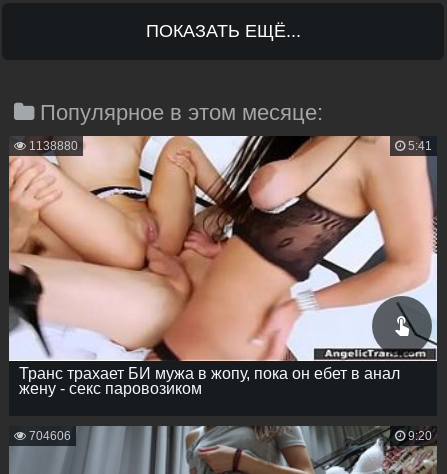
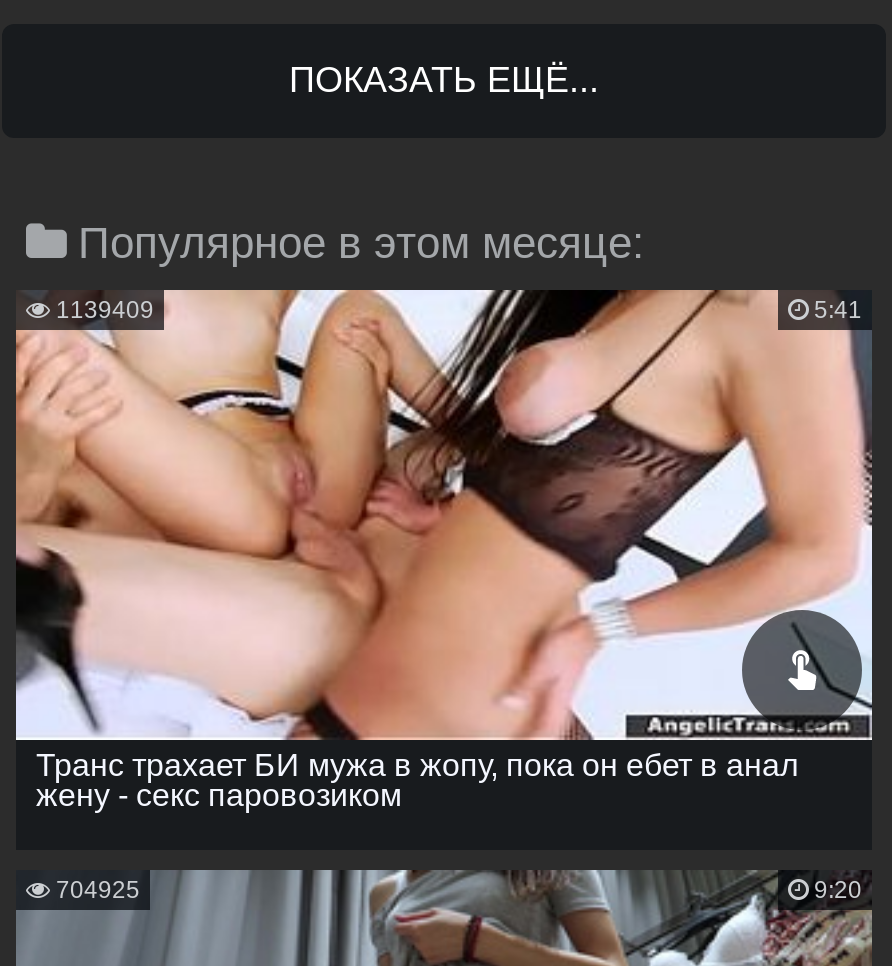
- 1138880
+ 1139409

- 704606
+ 704925
